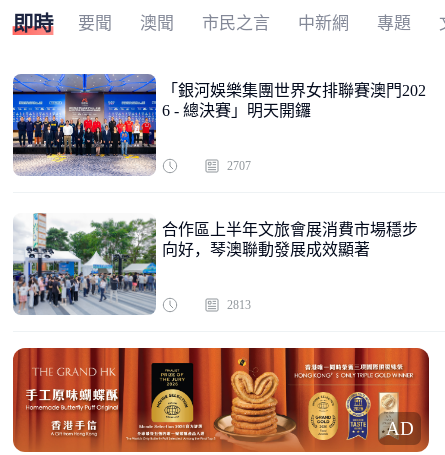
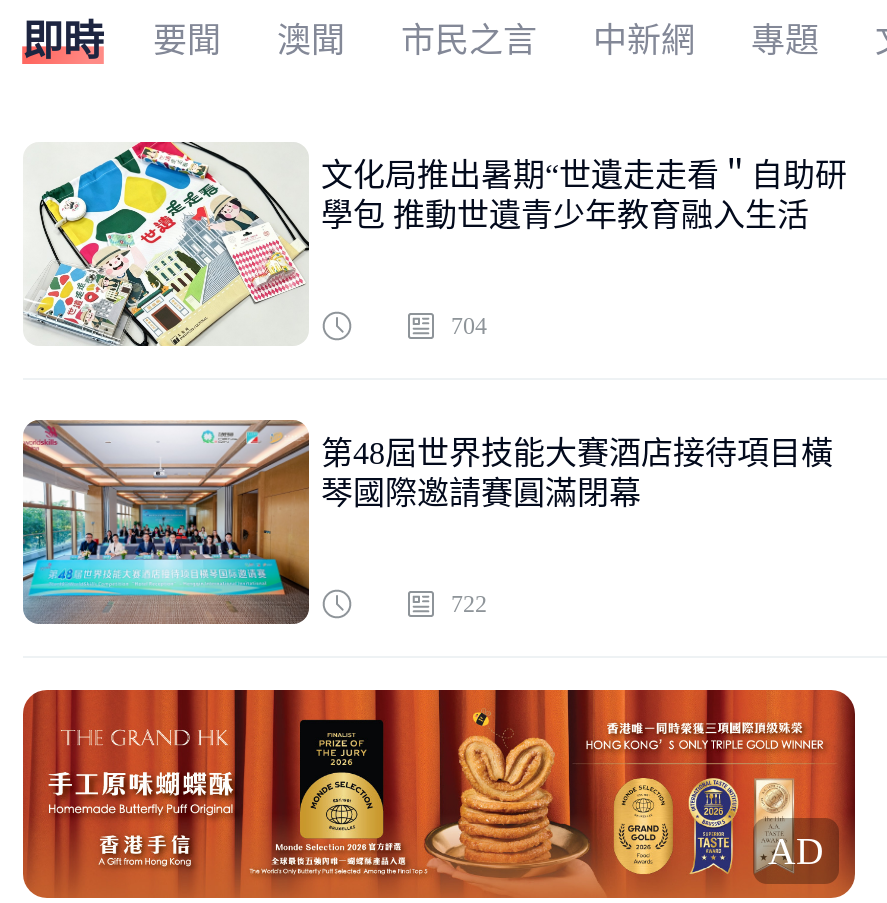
- [image]
- 「銀河娛樂集團世界女排聯賽澳門202
- 6 - 總決賽」明天開鑼
+ [image]
+ 文化局推出暑期“世遺走走看＂自助研
+ 學包 推動世遺青少年教育融入生活

- 2707
+ 704

- [image]
- 合作區上半年文旅會展消費市場穩步
- 向好，琴澳聯動發展成效顯著
+ [image]
+ 第48屆世界技能大賽酒店接待項目橫
+ 琴國際邀請賽圓滿閉幕

- 2813
+ 722
